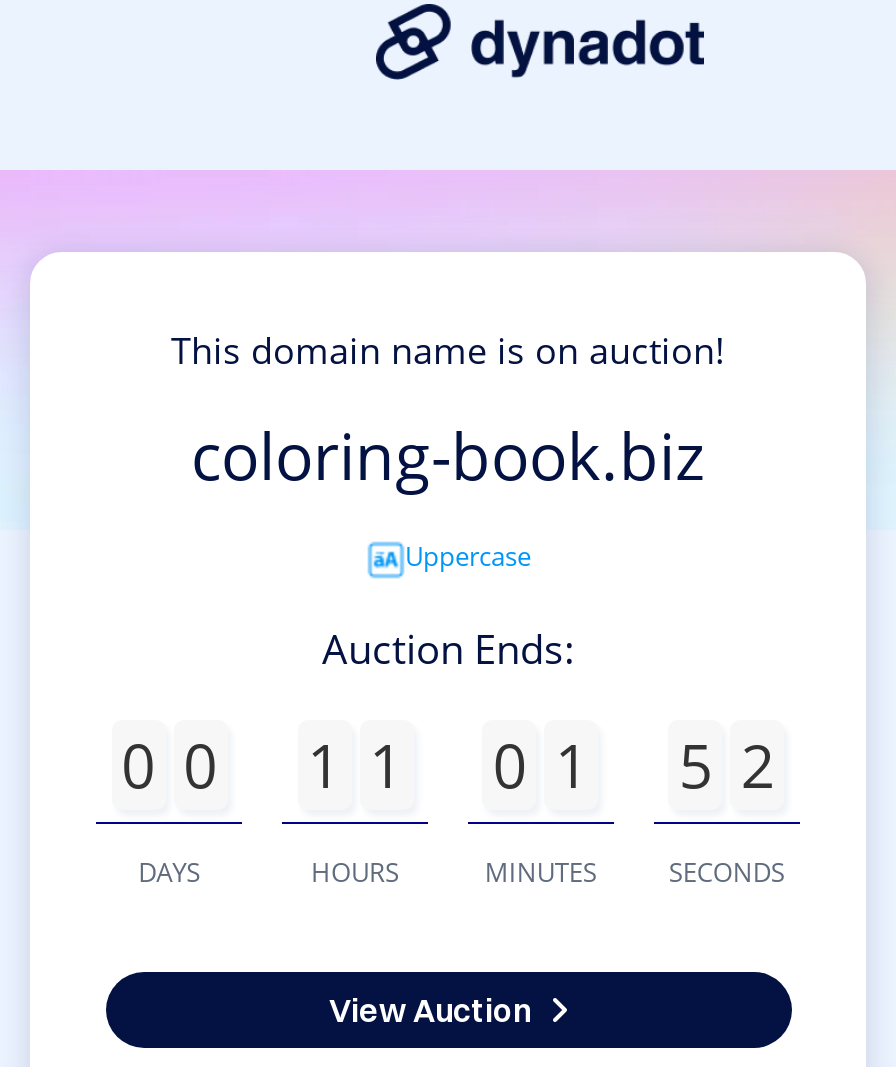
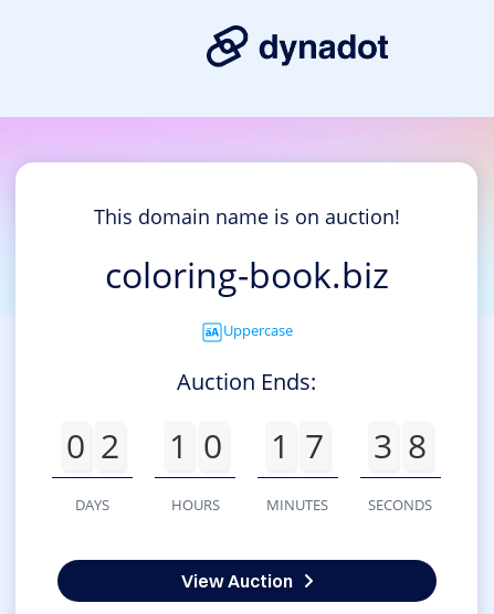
- 0 0
+ 0 2

- 1 1
+ 1 0

- 0 1
+ 1 7

- 5 2
+ 3 8
